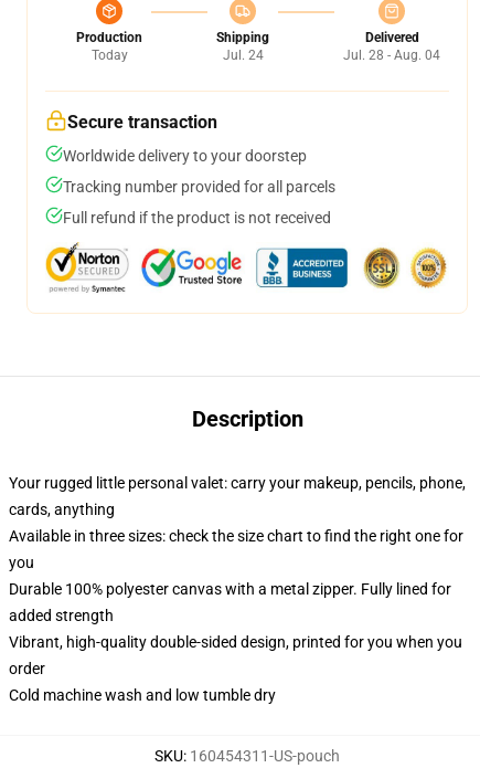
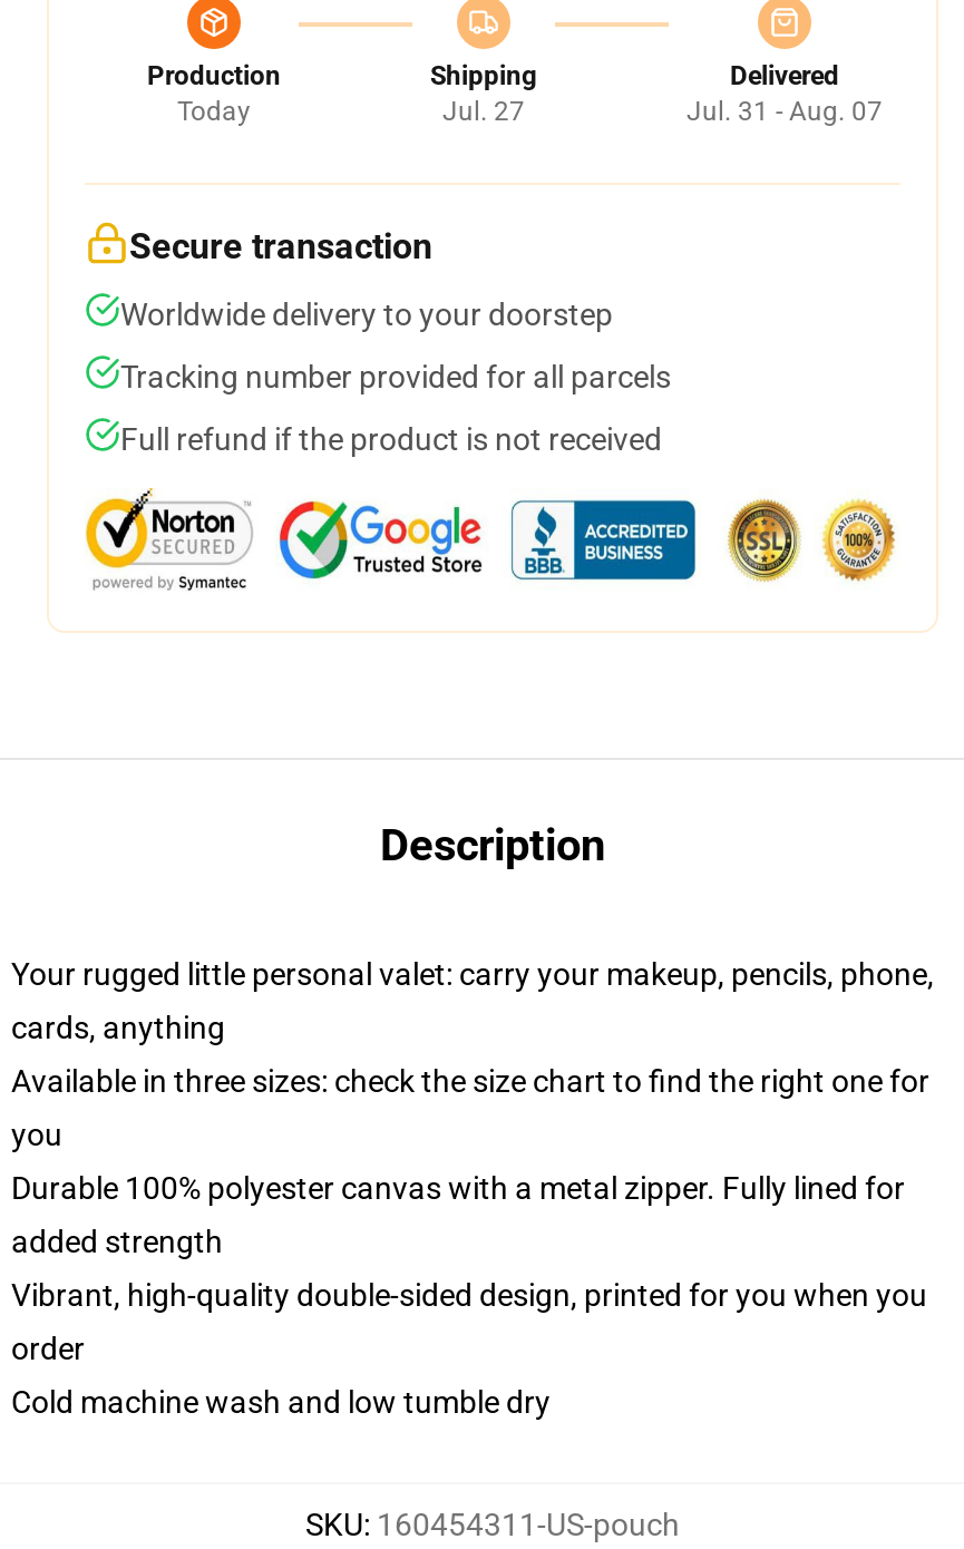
- Jul. 24
+ Jul. 27

- Jul. 28 - Aug. 04
+ Jul. 31 - Aug. 07
